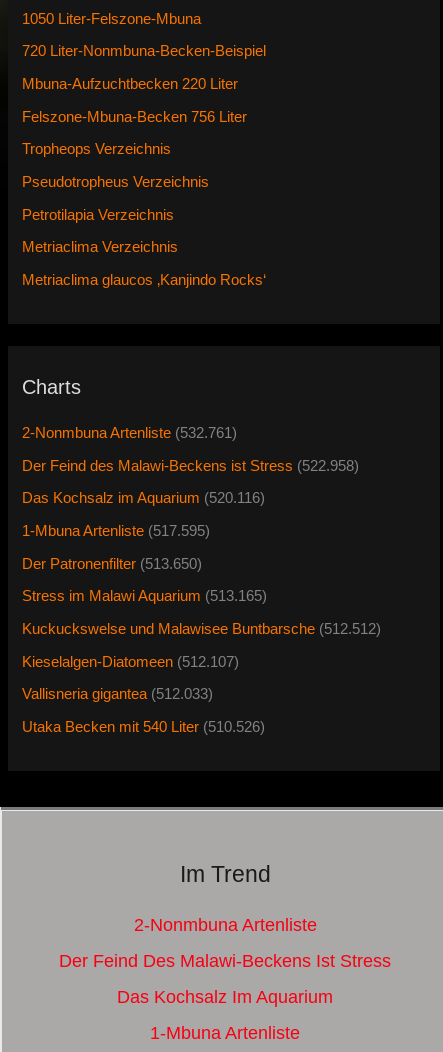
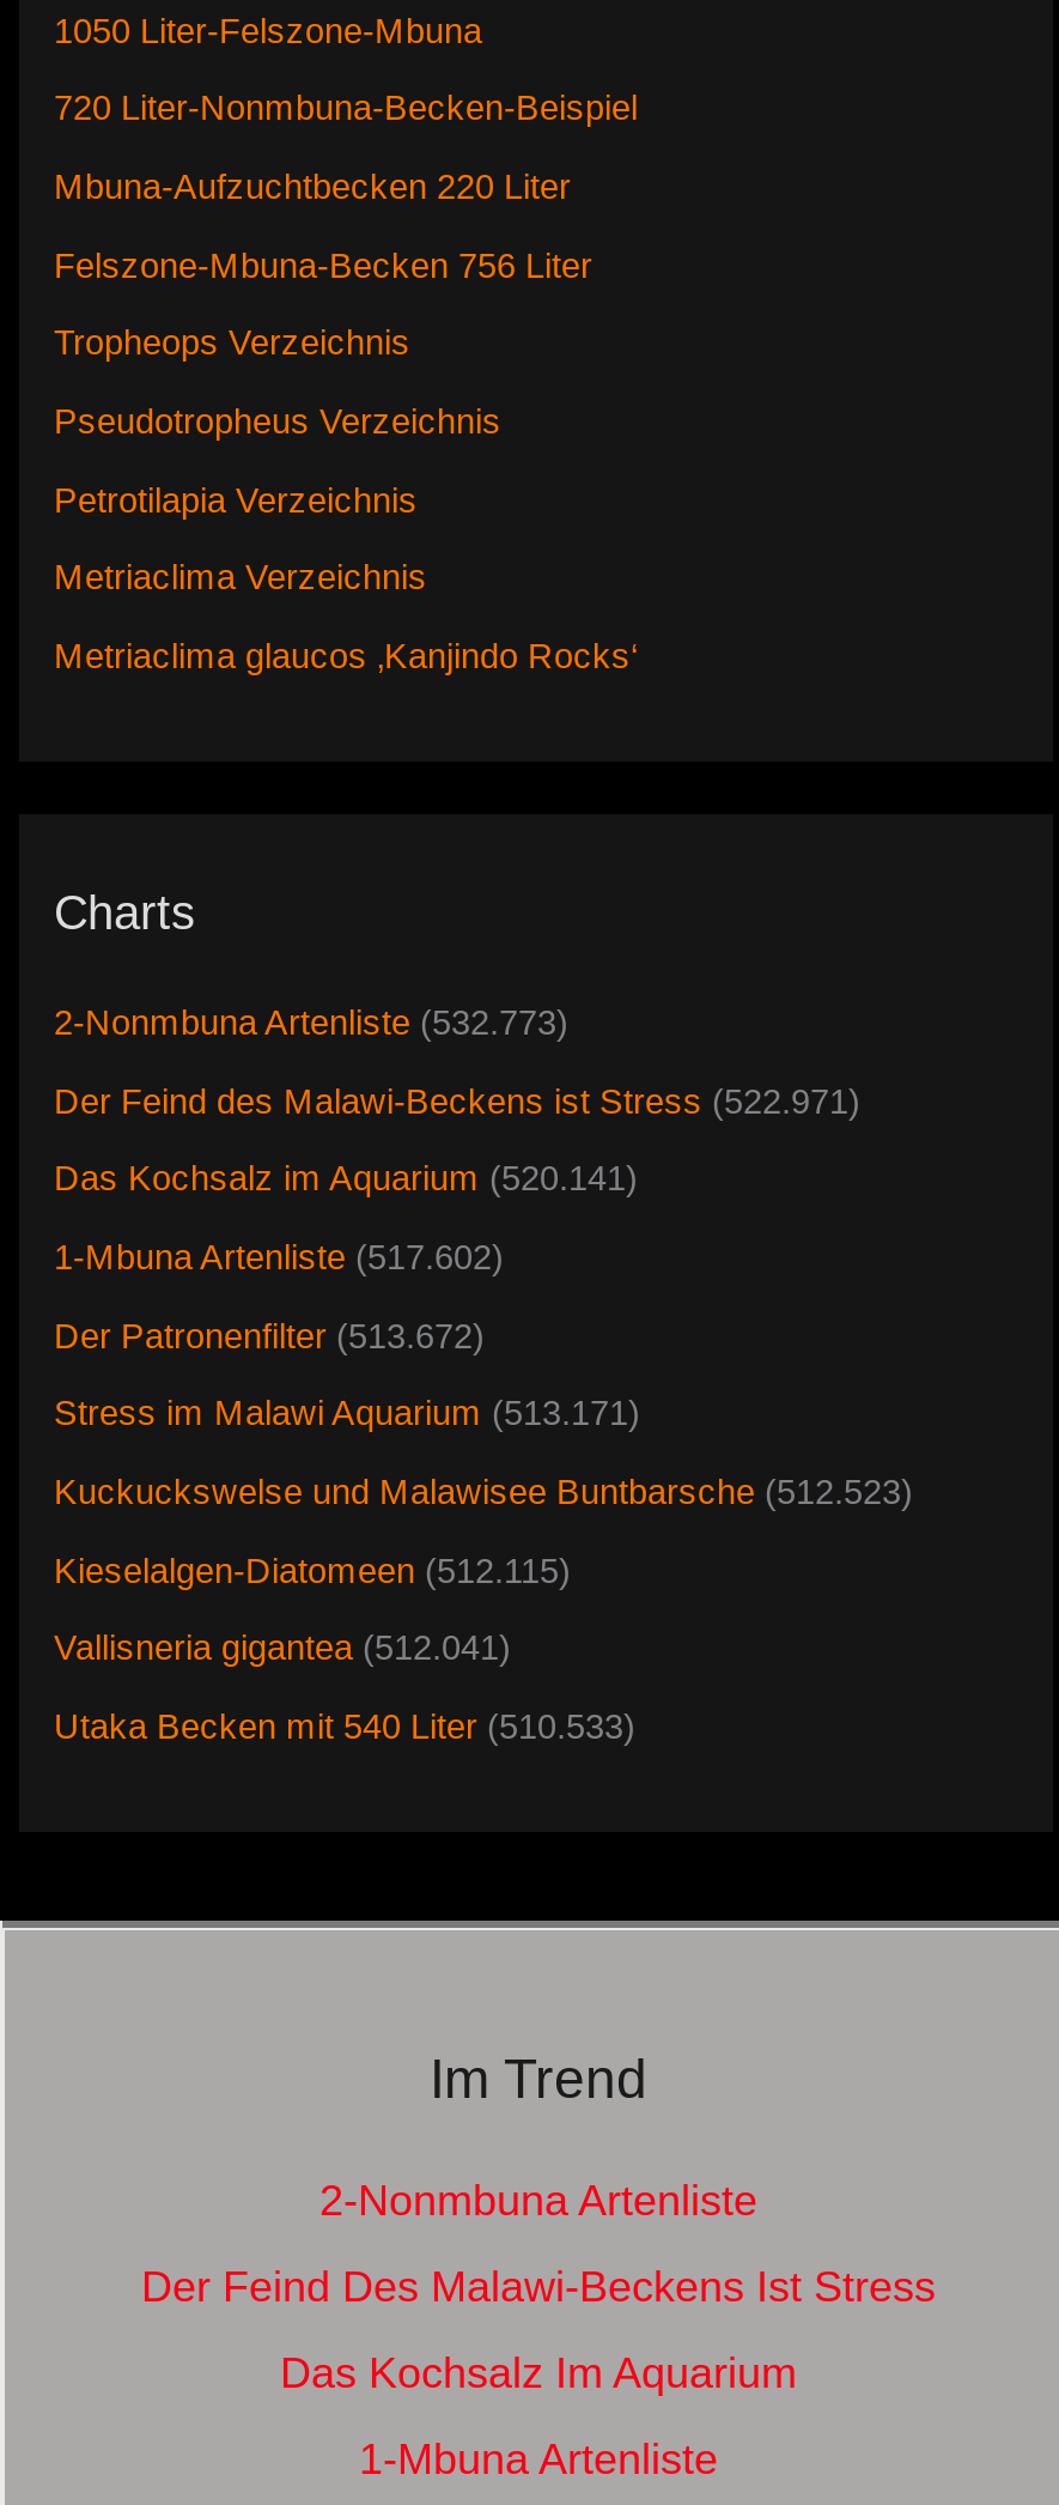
- 2-Nonmbuna Artenliste (532.761)
+ 2-Nonmbuna Artenliste (532.773)

- Der Feind des Malawi-Beckens ist Stress (522.958)
+ Der Feind des Malawi-Beckens ist Stress (522.971)

- Das Kochsalz im Aquarium (520.116)
+ Das Kochsalz im Aquarium (520.141)

- 1-Mbuna Artenliste (517.595)
+ 1-Mbuna Artenliste (517.602)

- Der Patronenfilter (513.650)
+ Der Patronenfilter (513.672)

- Stress im Malawi Aquarium (513.165)
+ Stress im Malawi Aquarium (513.171)

- Kuckuckswelse und Malawisee Buntbarsche (512.512)
+ Kuckuckswelse und Malawisee Buntbarsche (512.523)

- Kieselalgen-Diatomeen (512.107)
+ Kieselalgen-Diatomeen (512.115)

- Vallisneria gigantea (512.033)
+ Vallisneria gigantea (512.041)

- Utaka Becken mit 540 Liter (510.526)
+ Utaka Becken mit 540 Liter (510.533)
